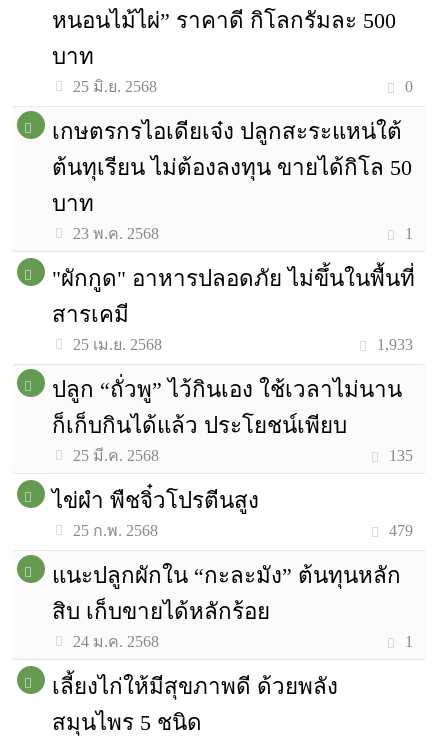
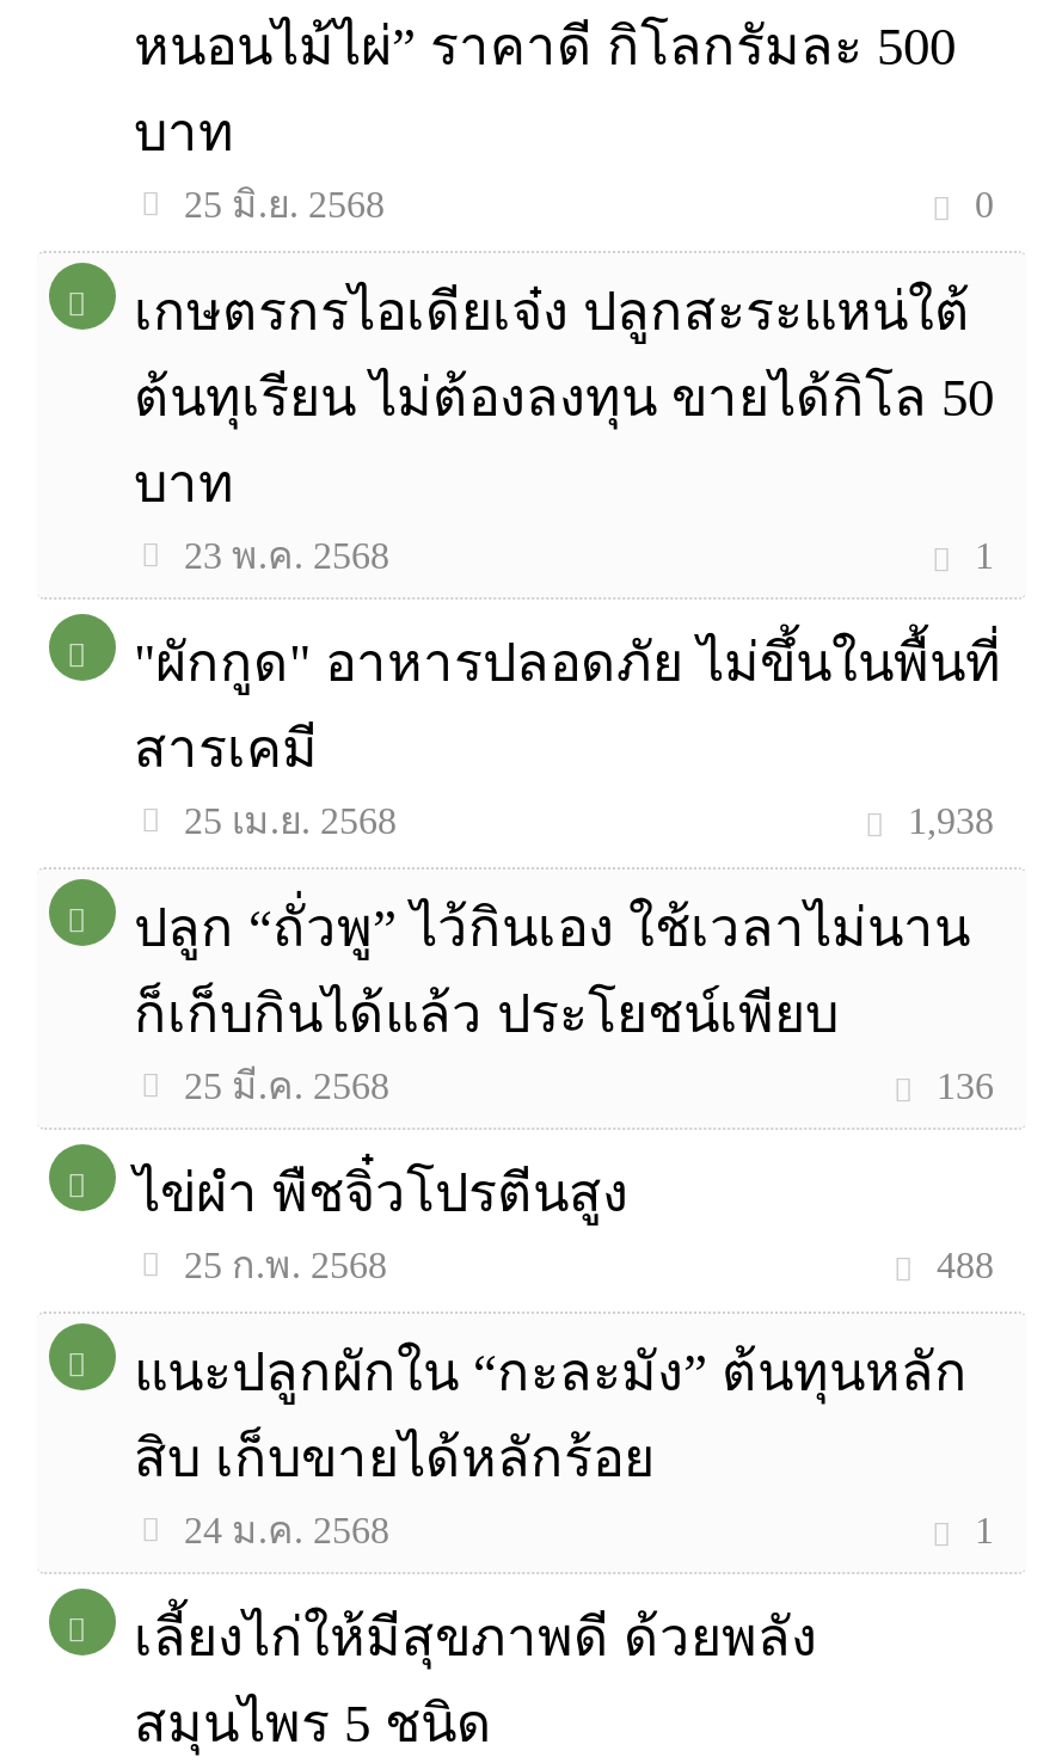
- 1,933
+ 1,938

- 135
+ 136

- 479
+ 488
